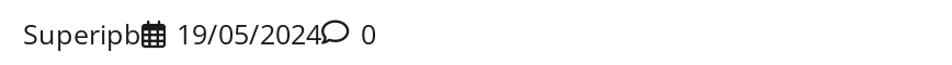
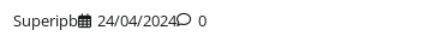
- Superipb 19/05/2024 0
+ Superipb 24/04/2024 0
